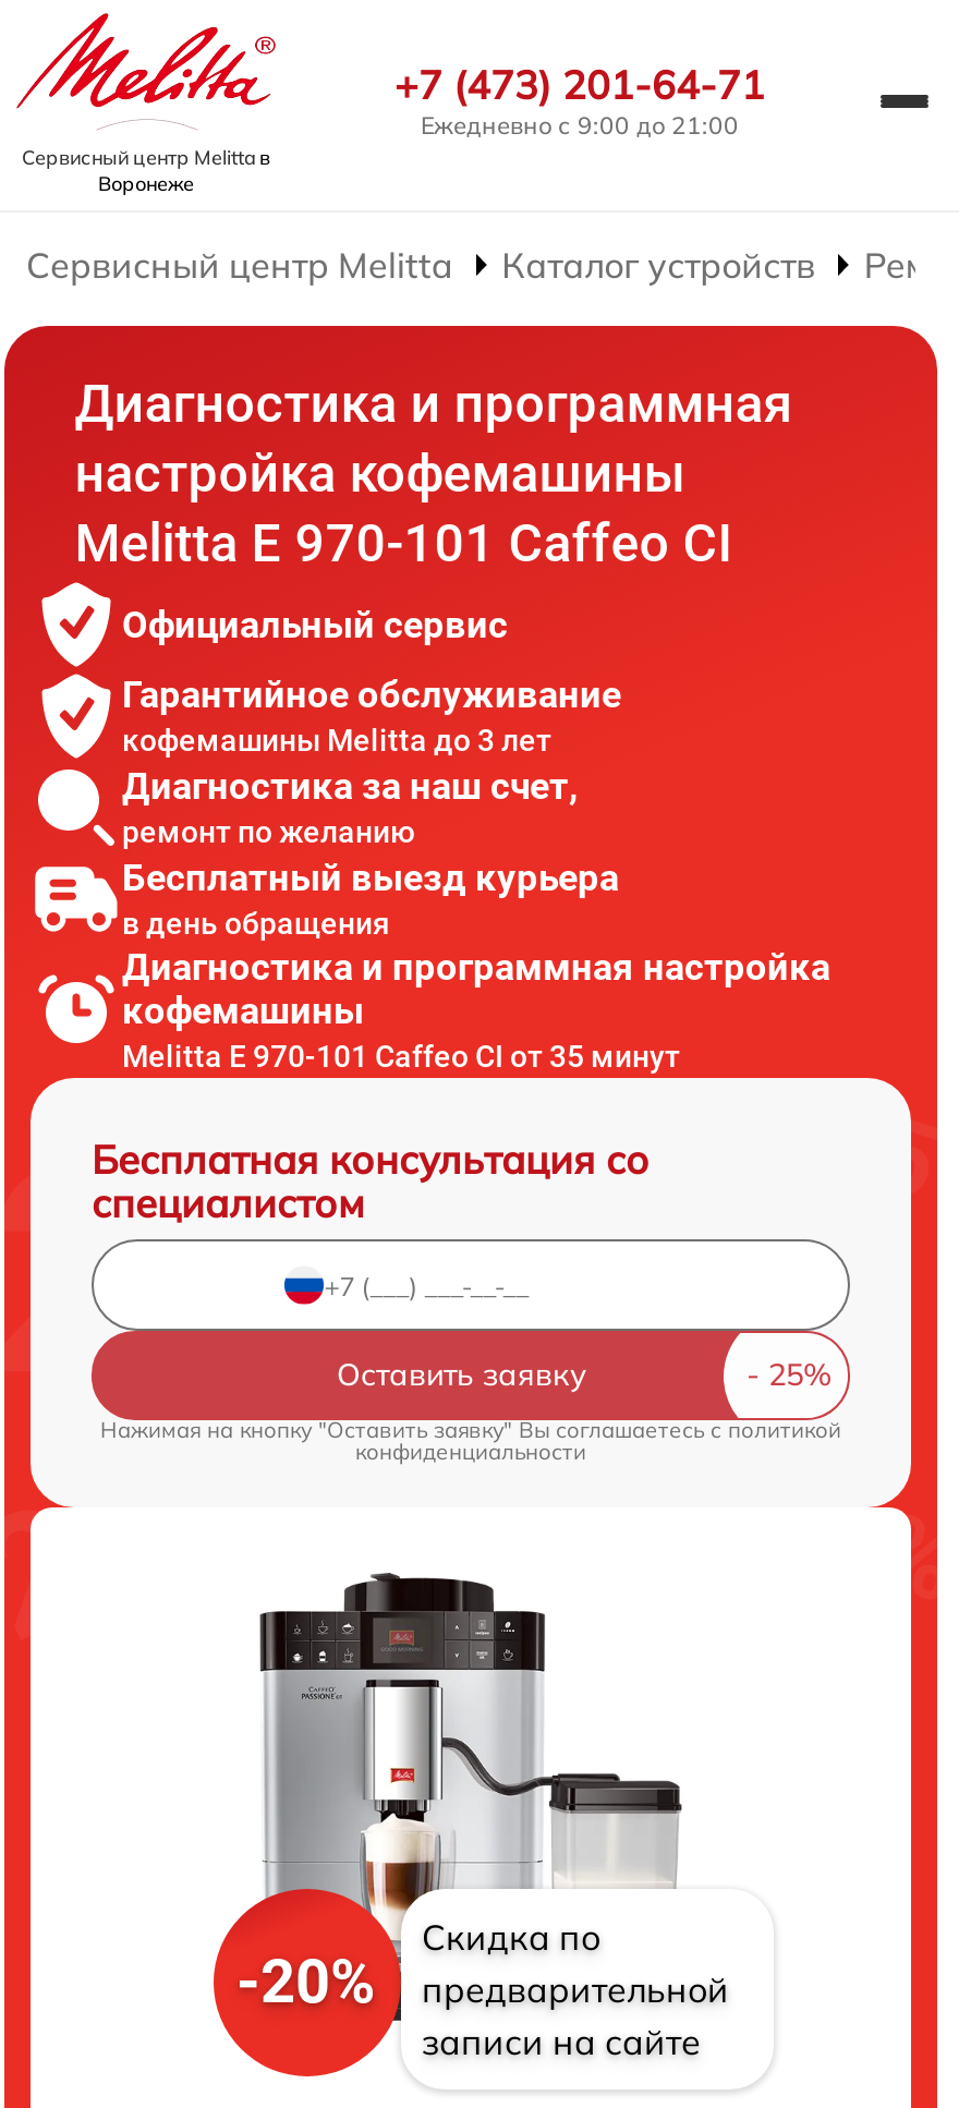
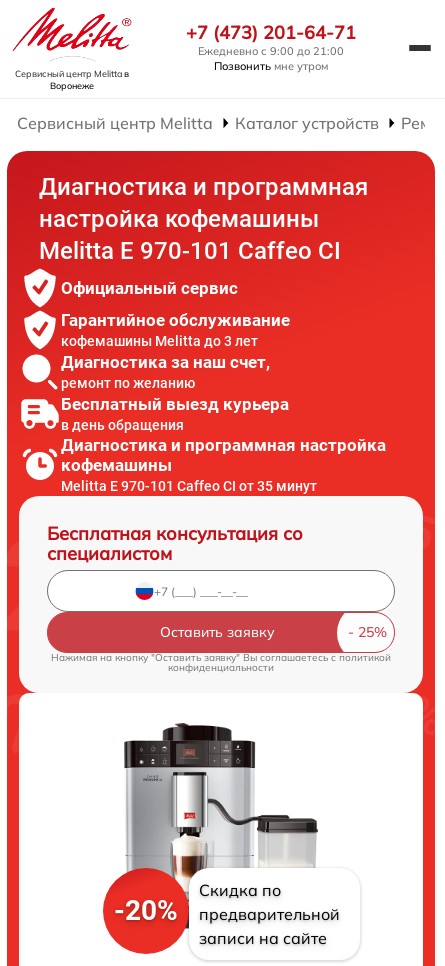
+ Позвонить мне утром
